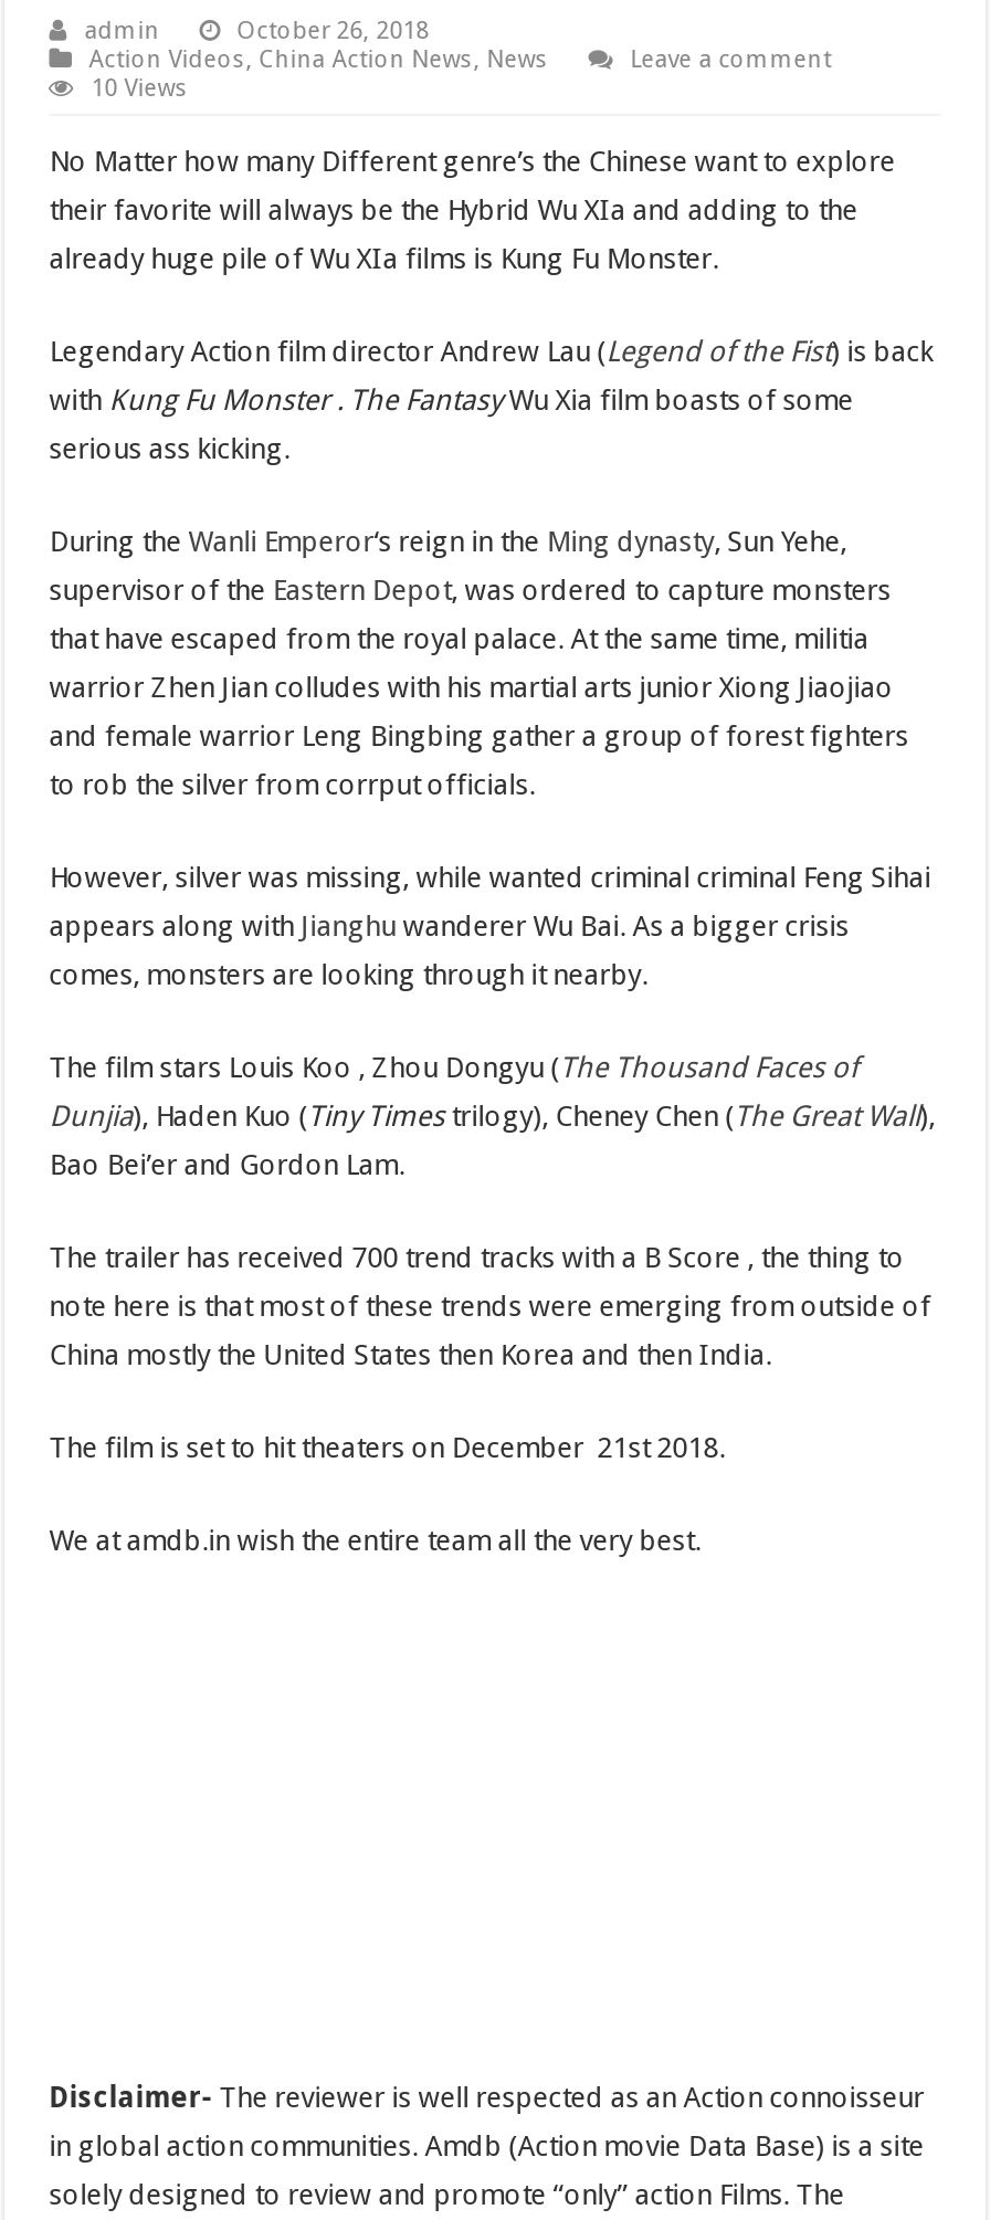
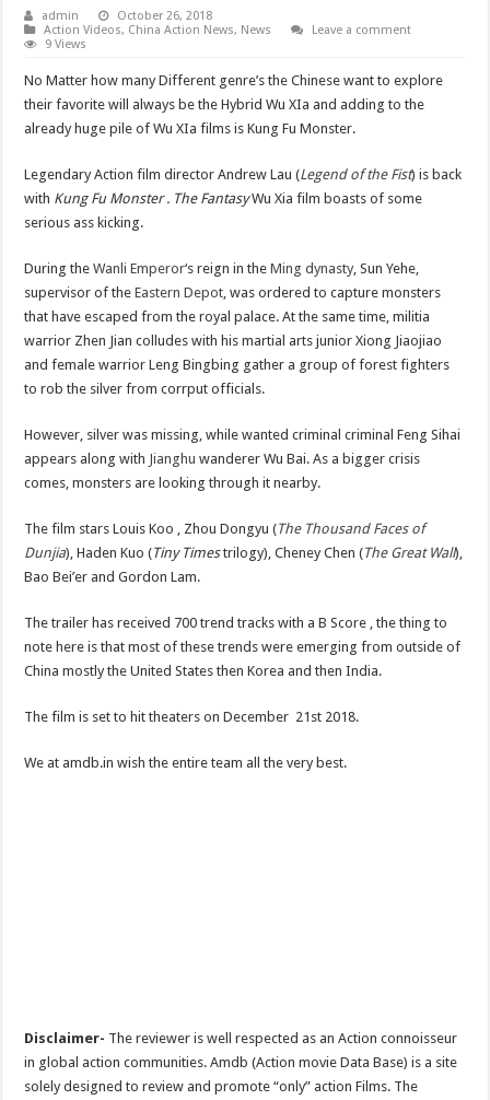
- 10 Views
+ 9 Views
